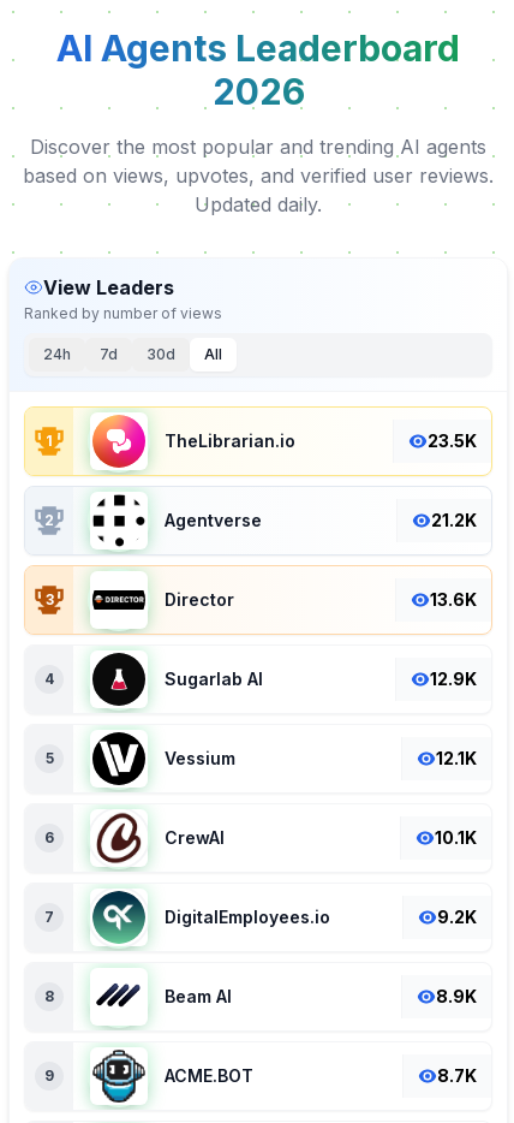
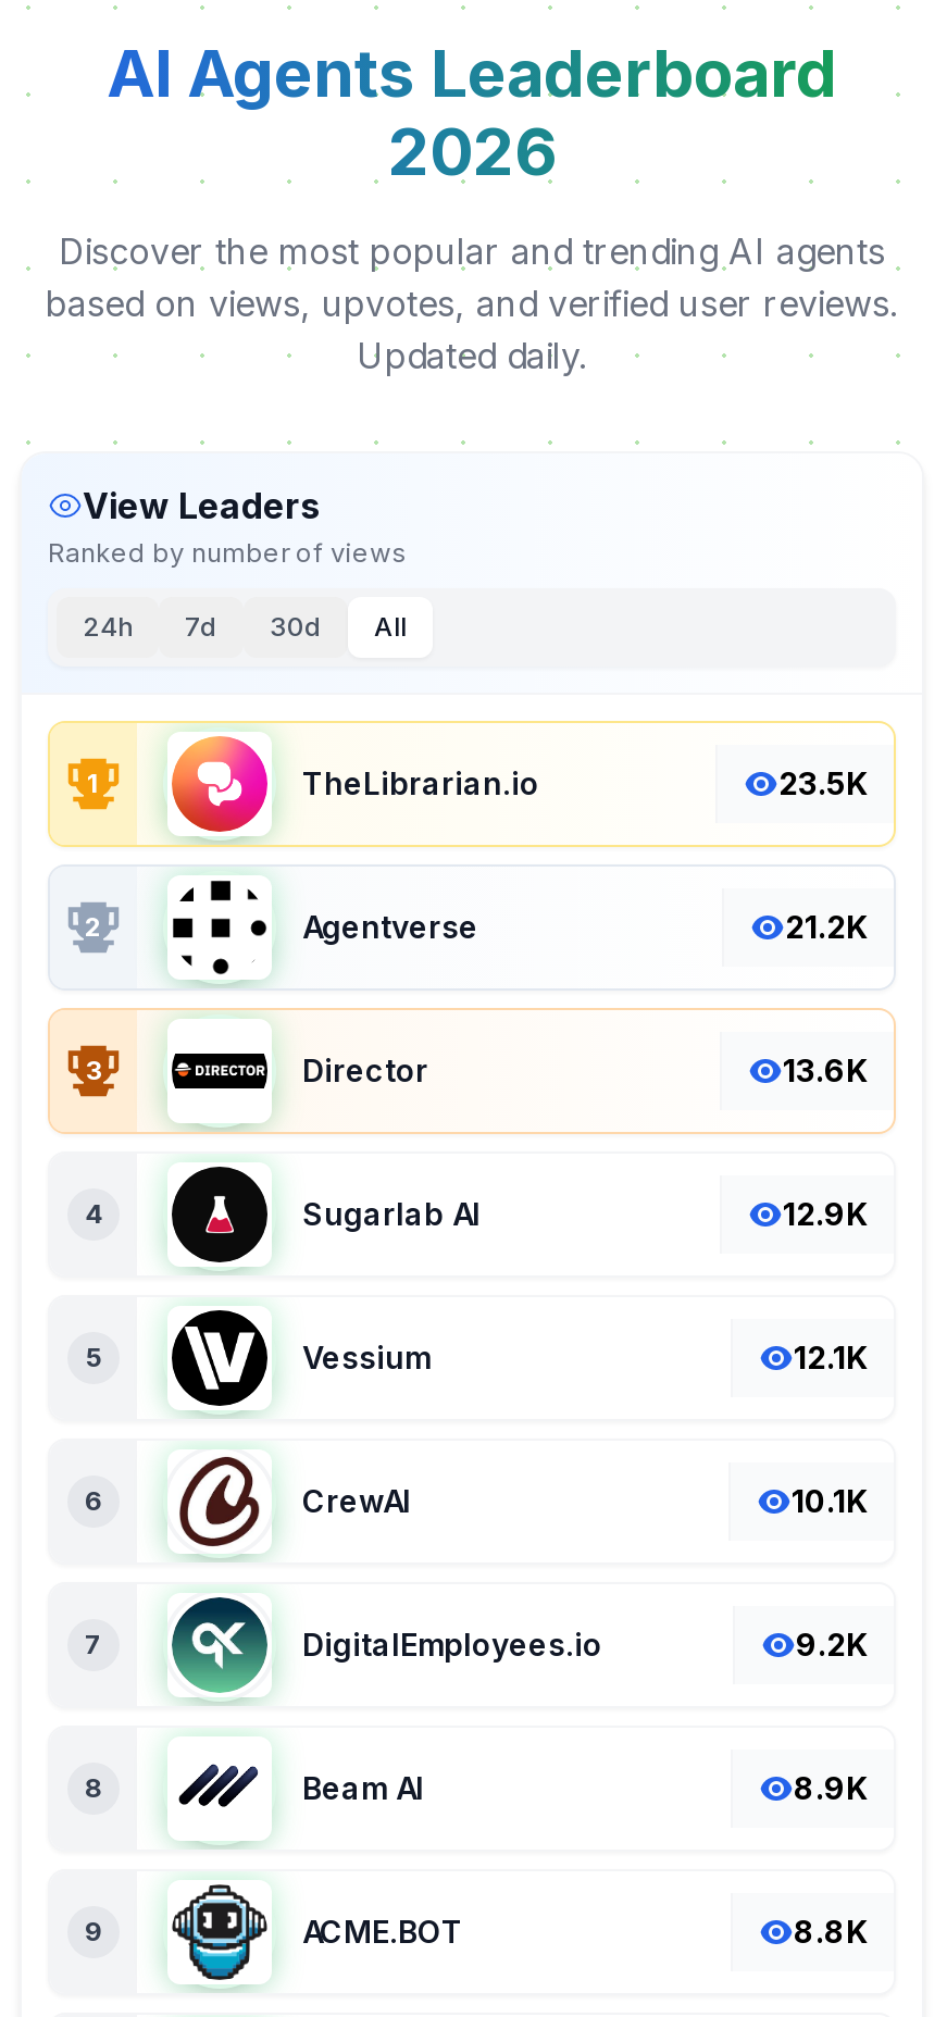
- 8.7K
+ 8.8K
